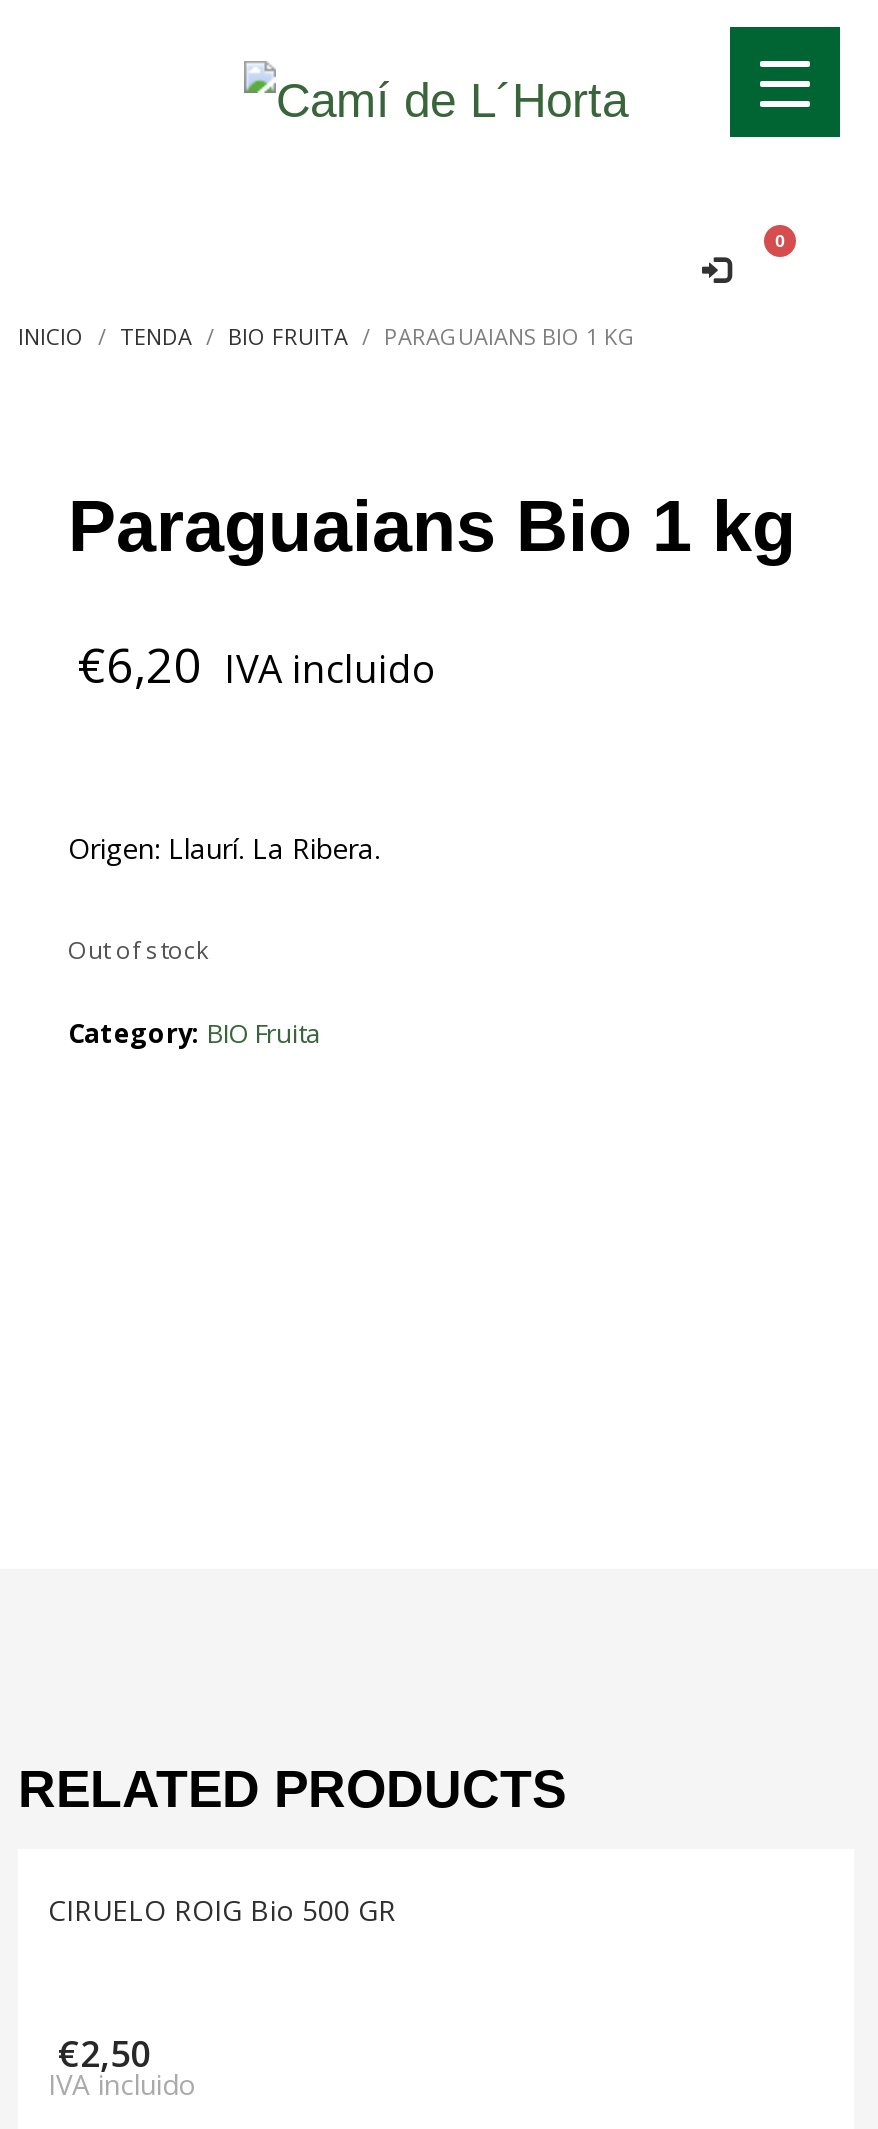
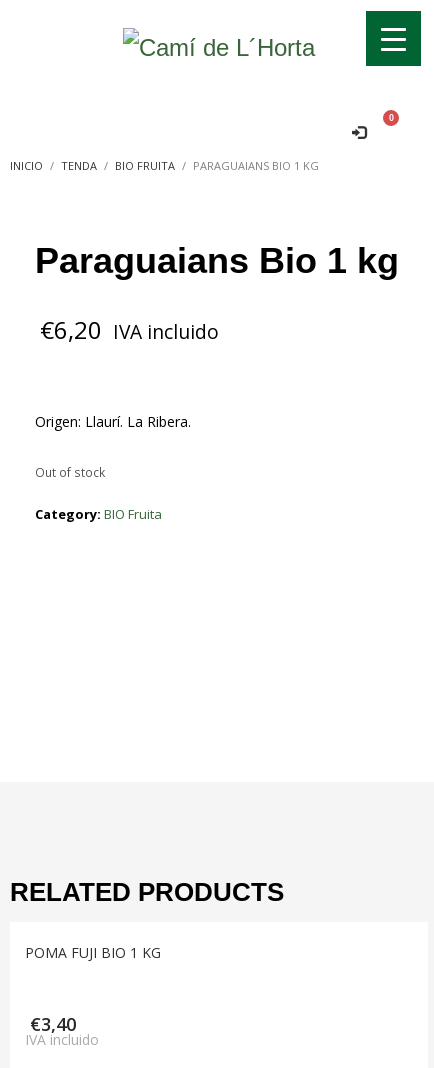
- CIRUELO ROIG Bio 500 GR
+ POMA FUJI BIO 1 KG

- €2,50
+ €3,40
